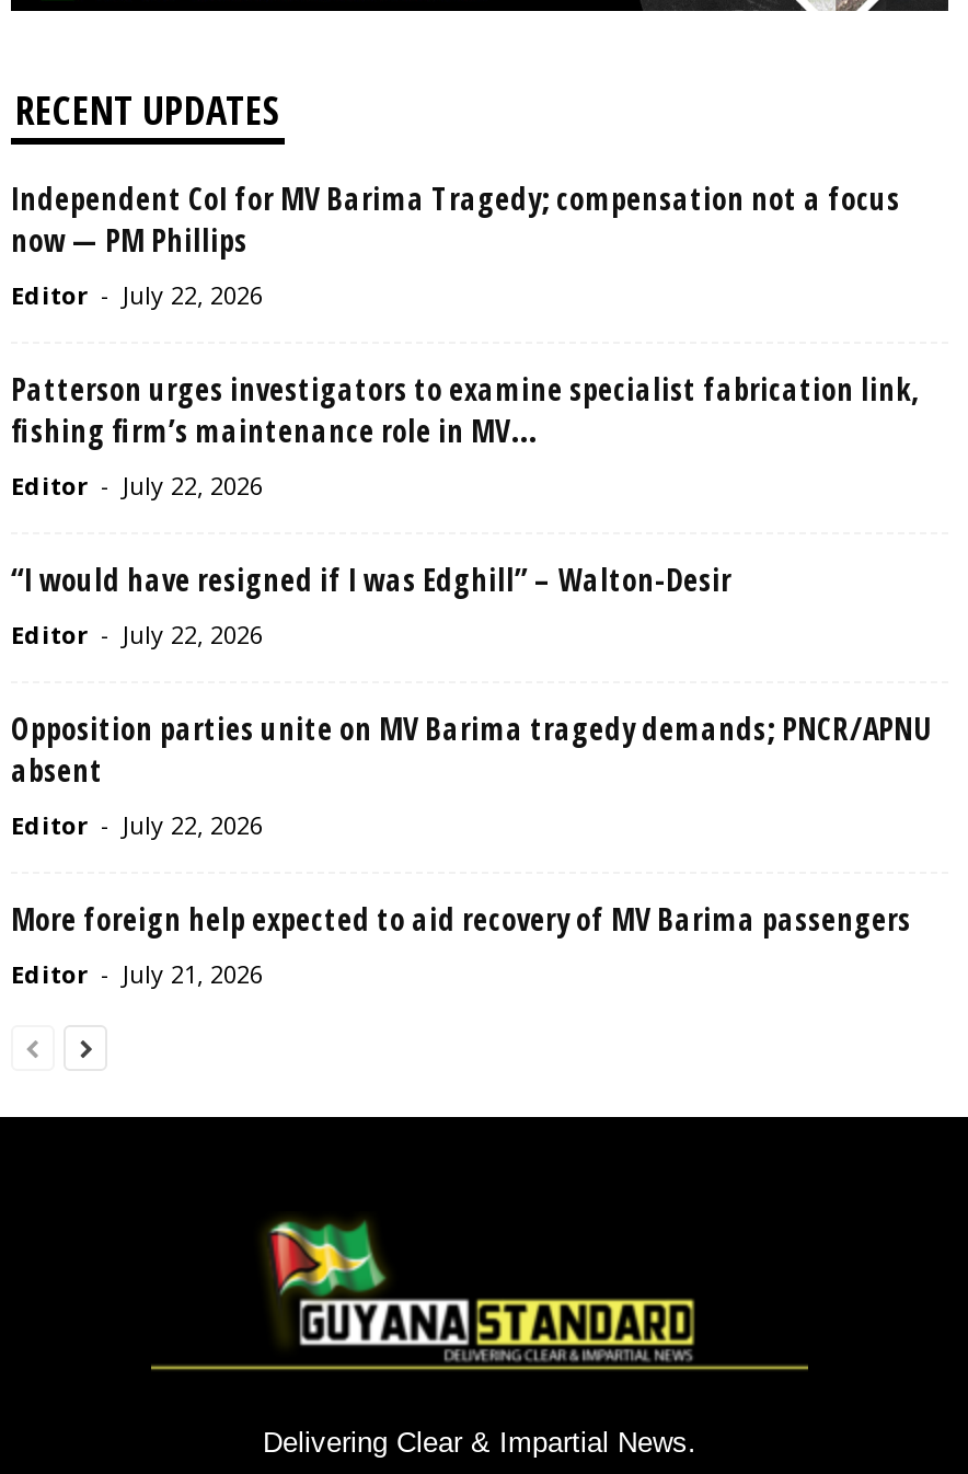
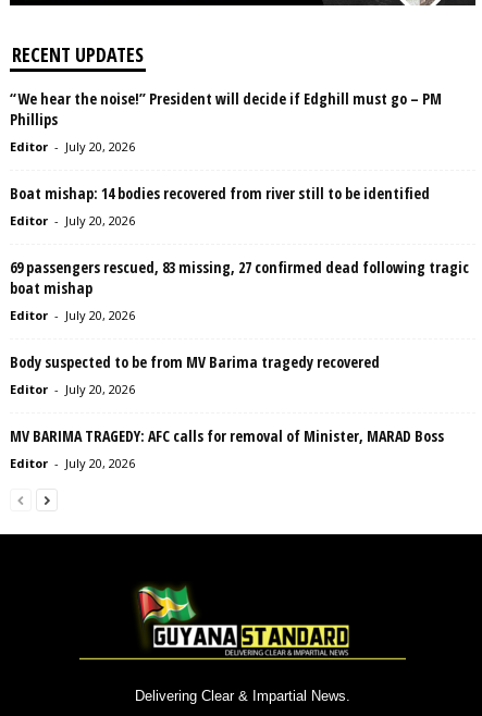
- Independent CoI for MV Barima Tragedy; compensation not a focus
- now — PM Phillips
- Editor - July 22, 2026
+ “We hear the noise!” President will decide if Edghill must go – PM
+ Phillips
+ Editor - July 20, 2026

- Patterson urges investigators to examine specialist fabrication link,
- fishing firm’s maintenance role in MV...
- Editor - July 22, 2026
+ Boat mishap: 14 bodies recovered from river still to be identified
+ Editor - July 20, 2026

- “I would have resigned if I was Edghill” – Walton-Desir
- Editor - July 22, 2026
+ 69 passengers rescued, 83 missing, 27 confirmed dead following tragic
+ boat mishap
+ Editor - July 20, 2026

- Opposition parties unite on MV Barima tragedy demands; PNCR/APNU
- absent
- Editor - July 22, 2026
+ Body suspected to be from MV Barima tragedy recovered
+ Editor - July 20, 2026

- More foreign help expected to aid recovery of MV Barima passengers
- Editor - July 21, 2026
+ MV BARIMA TRAGEDY: AFC calls for removal of Minister, MARAD Boss
+ Editor - July 20, 2026
